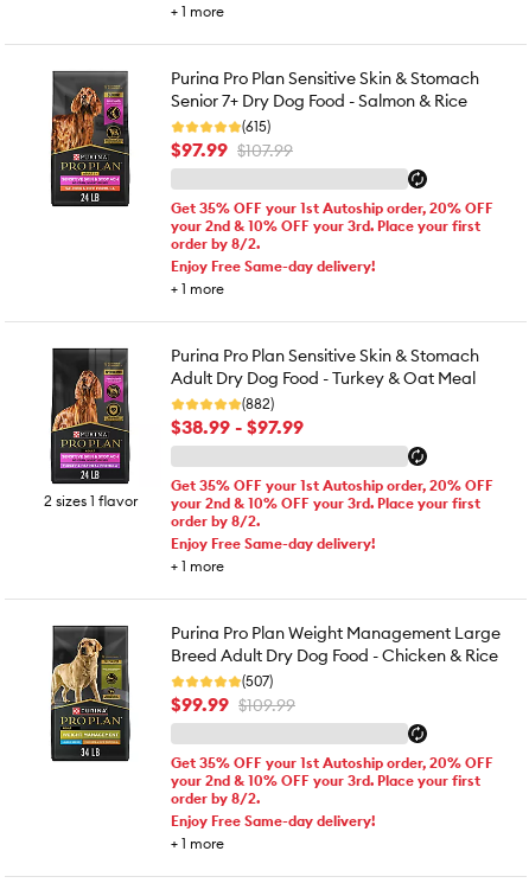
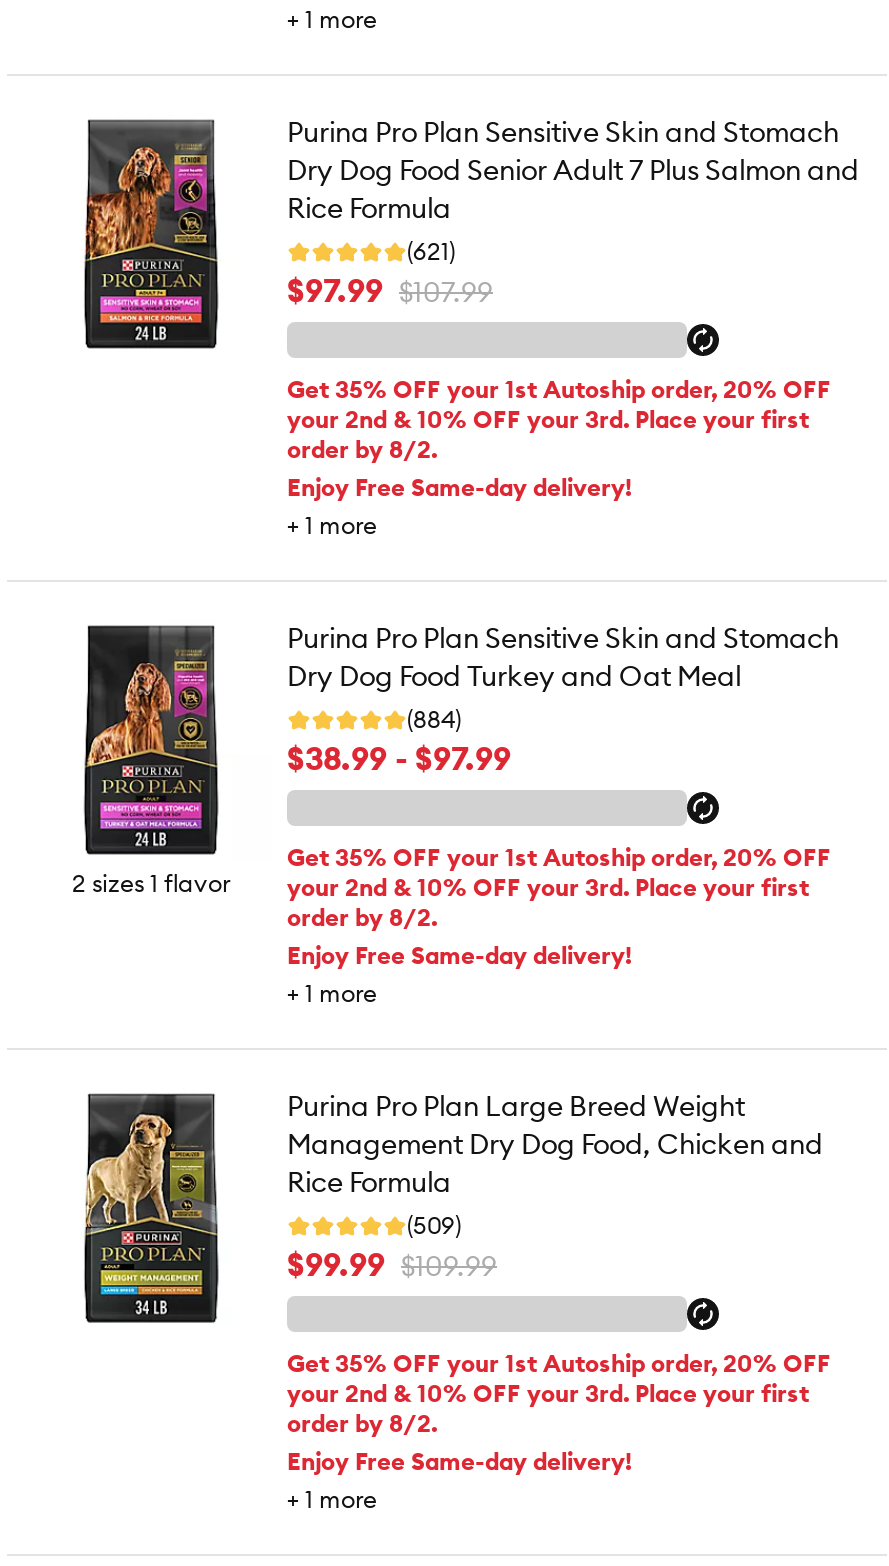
- Purina Pro Plan Sensitive Skin & Stomach
- Senior 7+ Dry Dog Food - Salmon & Rice
- (615)
+ Purina Pro Plan Sensitive Skin and Stomach
+ Dry Dog Food Senior Adult 7 Plus Salmon and
+ Rice Formula
+ (621)

- [image]
+ [image]

- Purina Pro Plan Sensitive Skin & Stomach
- Adult Dry Dog Food - Turkey & Oat Meal
- (882)
+ Purina Pro Plan Sensitive Skin and Stomach
+ Dry Dog Food Turkey and Oat Meal
+ (884)

- Purina Pro Plan Weight Management Large
- Breed Adult Dry Dog Food - Chicken & Rice
- (507)
+ Purina Pro Plan Large Breed Weight
+ Management Dry Dog Food, Chicken and
+ Rice Formula
+ (509)

- [image]
+ [image]
